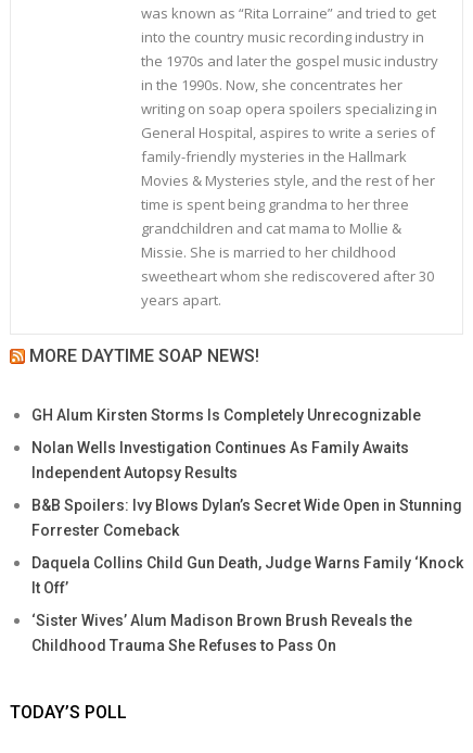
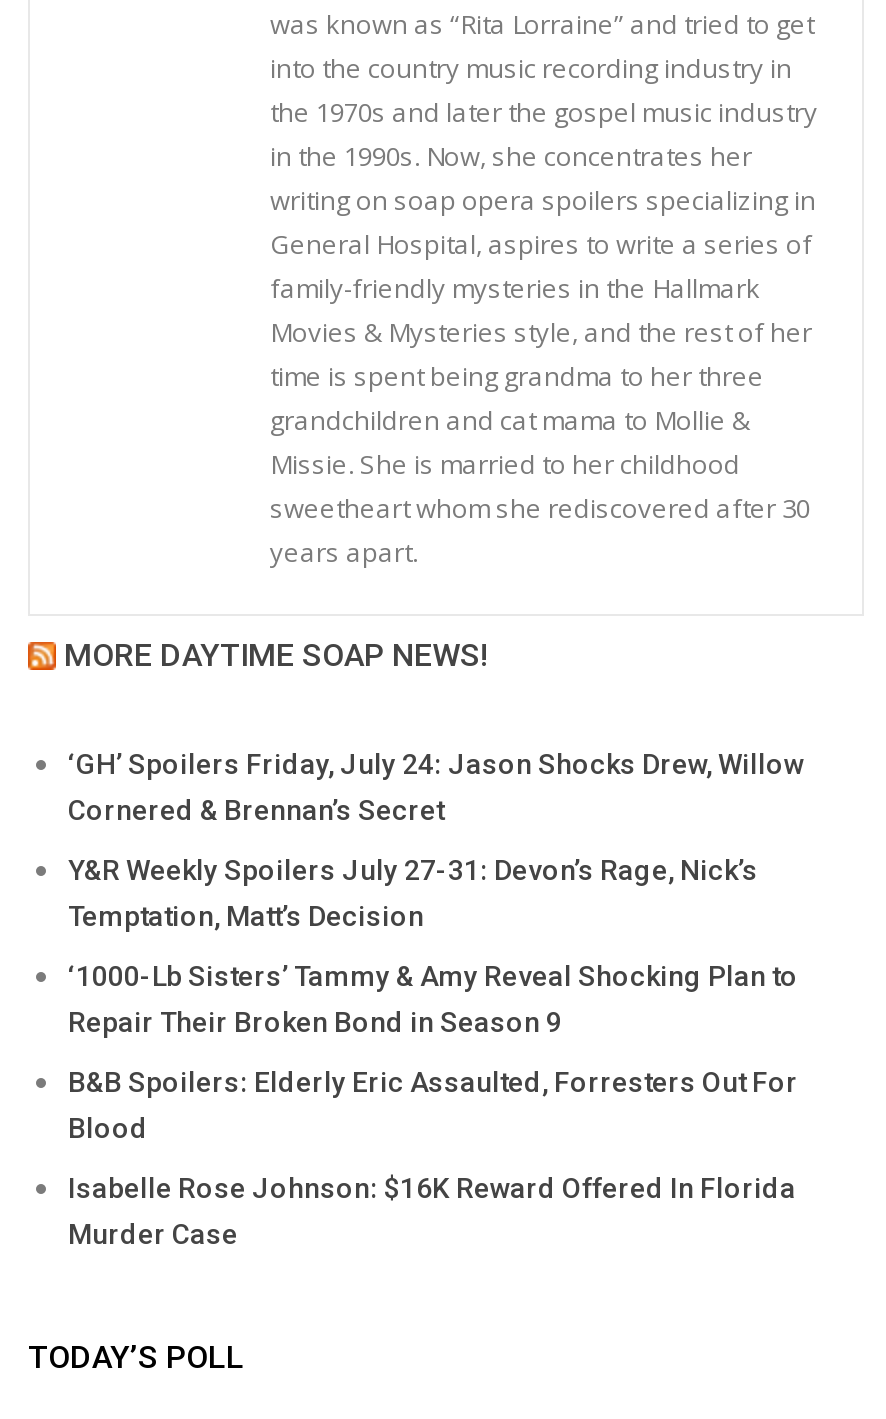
- GH Alum Kirsten Storms Is Completely Unrecognizable
+ ‘GH’ Spoilers Friday, July 24: Jason Shocks Drew, Willow
+ Cornered & Brennan’s Secret

- Nolan Wells Investigation Continues As Family Awaits
- Independent Autopsy Results
+ Y&R Weekly Spoilers July 27-31: Devon’s Rage, Nick’s
+ Temptation, Matt’s Decision

- B&B Spoilers: Ivy Blows Dylan’s Secret Wide Open in Stunning
- Forrester Comeback
+ ‘1000-Lb Sisters’ Tammy & Amy Reveal Shocking Plan to
+ Repair Their Broken Bond in Season 9

- Daquela Collins Child Gun Death, Judge Warns Family ‘Knock
- It Off’
+ B&B Spoilers: Elderly Eric Assaulted, Forresters Out For
+ Blood

- ‘Sister Wives’ Alum Madison Brown Brush Reveals the
- Childhood Trauma She Refuses to Pass On
+ Isabelle Rose Johnson: $16K Reward Offered In Florida
+ Murder Case
